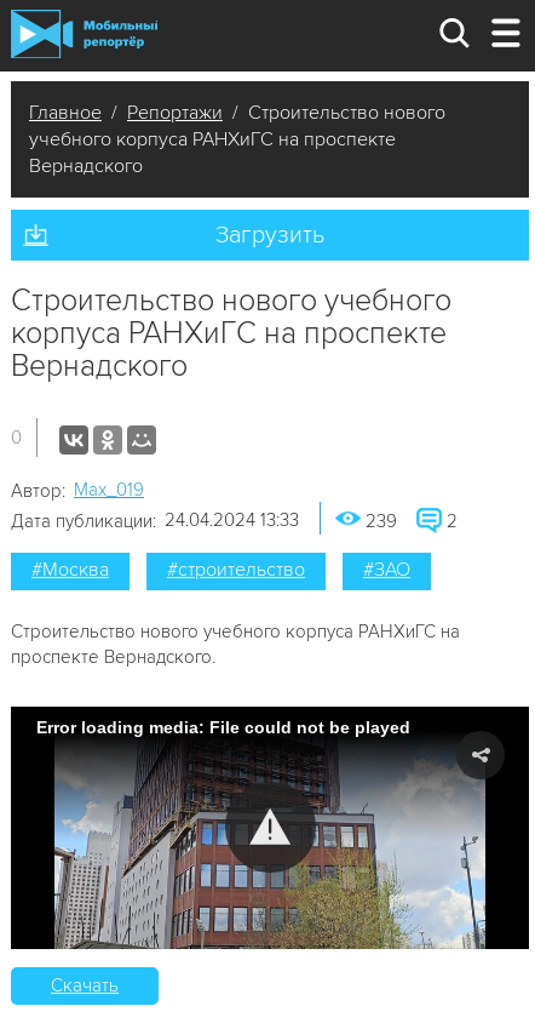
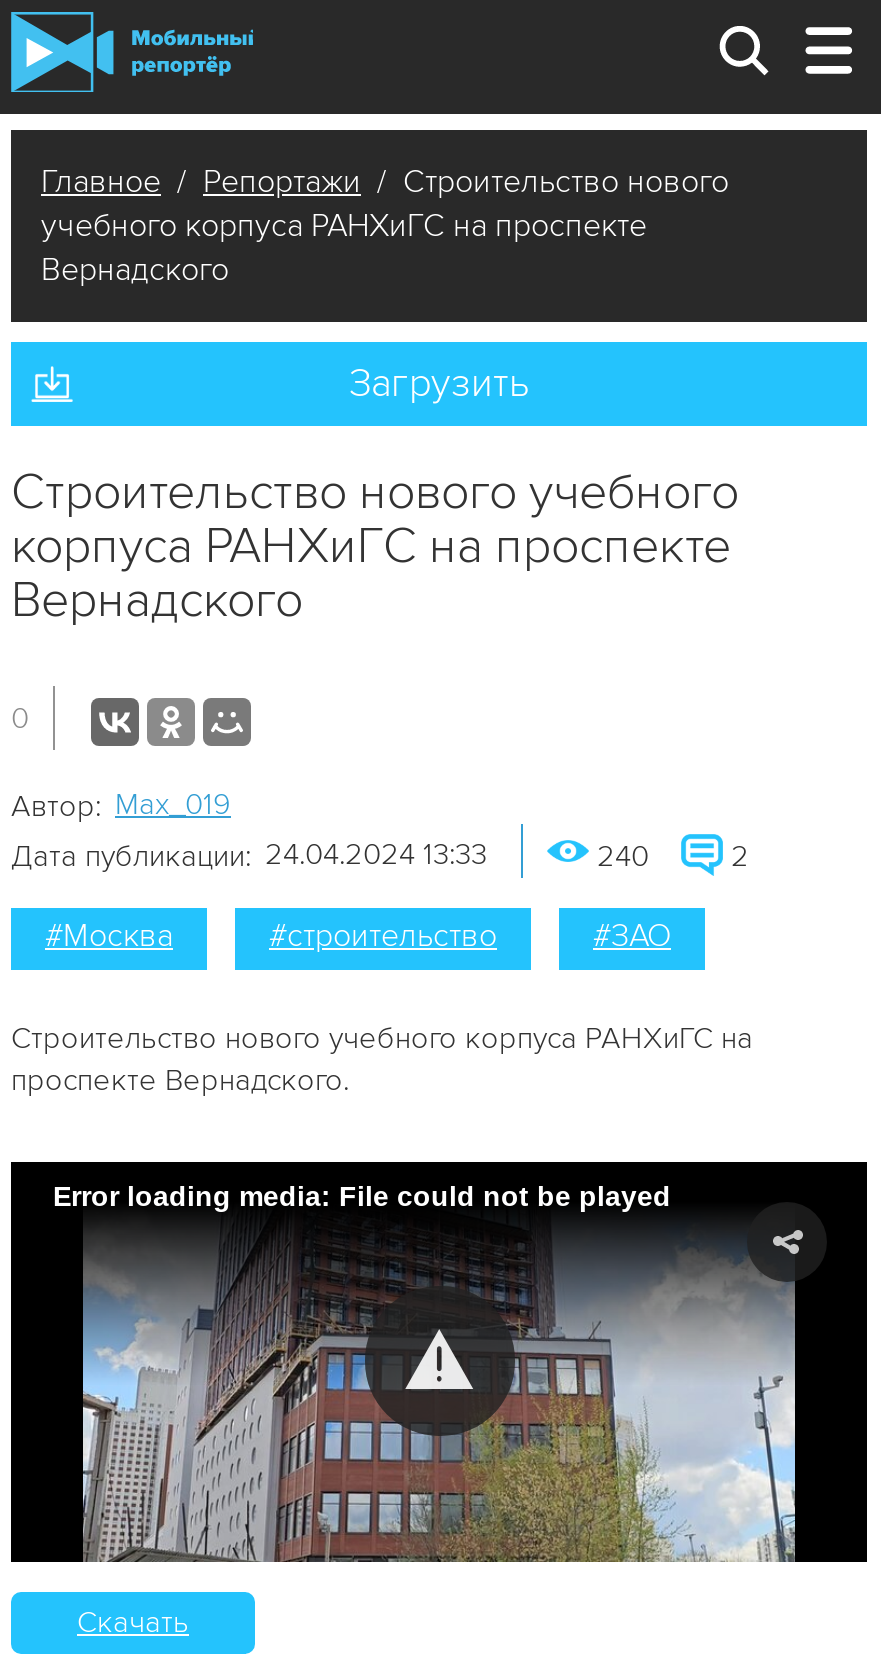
- 239
+ 240
